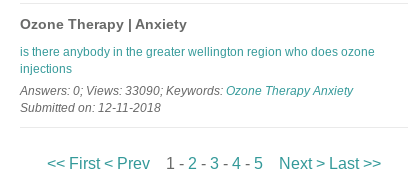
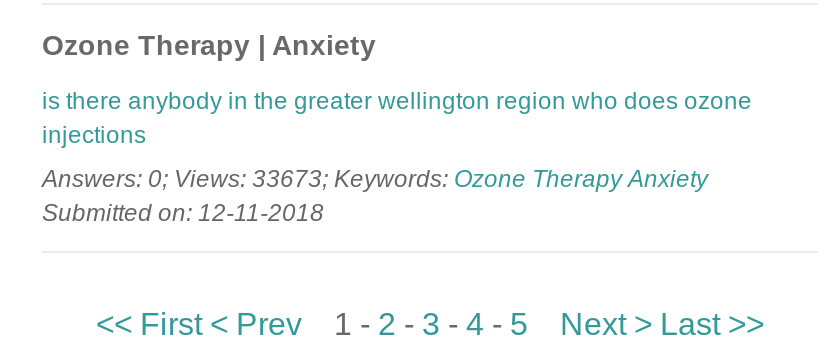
- Answers: 0; Views: 33090; Keywords: Ozone Therapy Anxiety
+ Answers: 0; Views: 33673; Keywords: Ozone Therapy Anxiety
